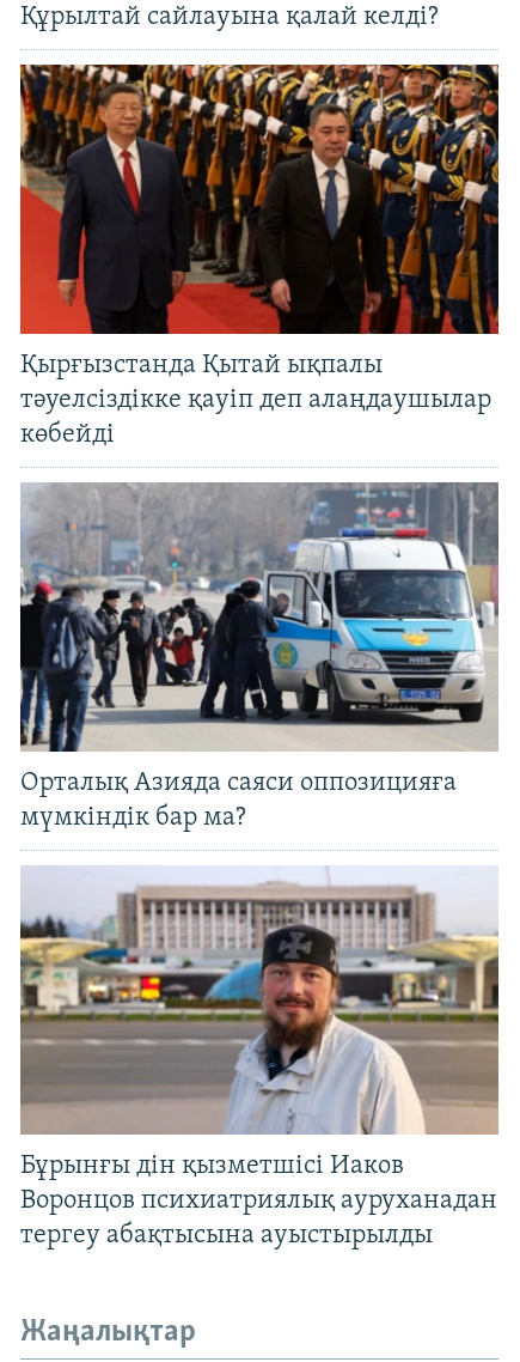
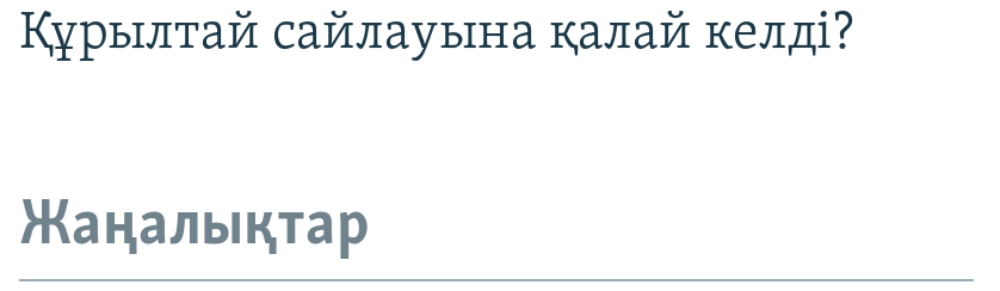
- [image]
- Қырғызстанда Қытай ықпалы
- тәуелсіздікке қауіп деп алаңдаушылар
- көбейді

- [image]
- Орталық Азияда саяси оппозицияға
- мүмкіндік бар ма?

- [image]
- Бұрынғы дін қызметшісі Иаков
- Воронцов психиатриялық ауруханадан
- тергеу абақтысына ауыстырылды
